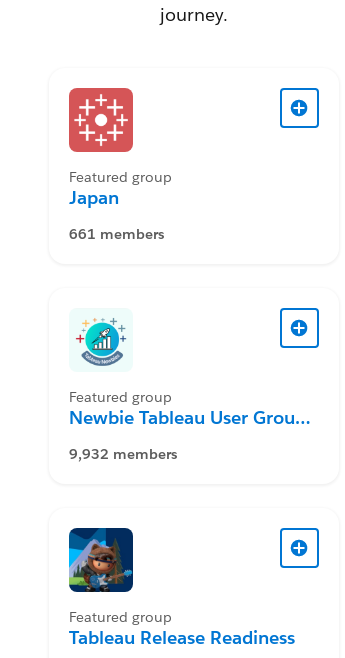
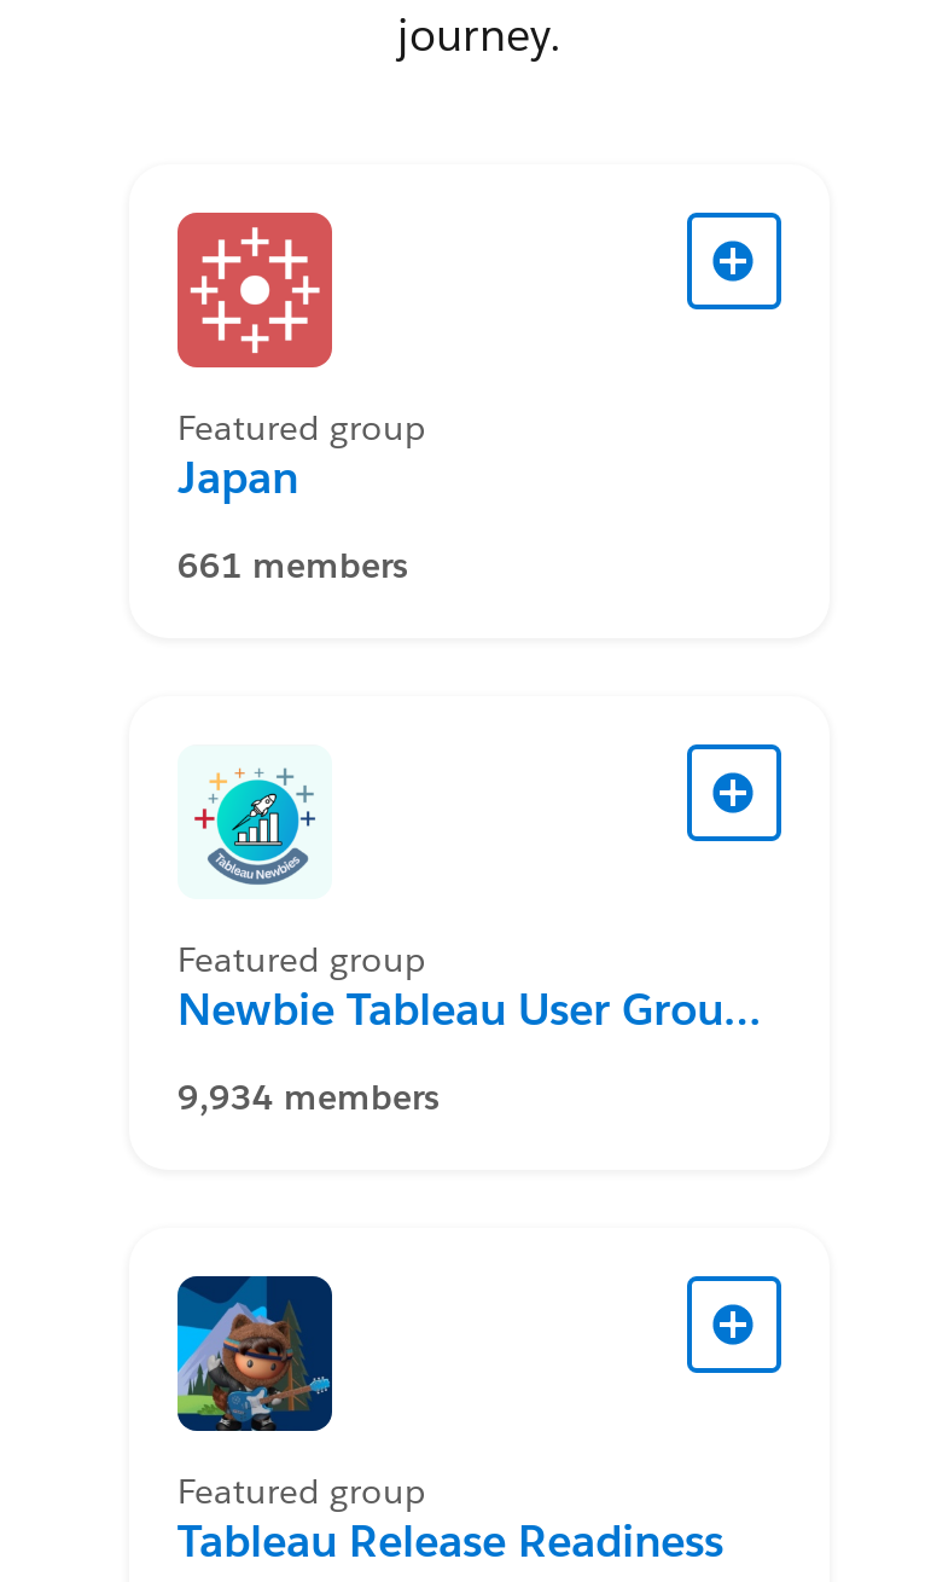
- 9,932 members
+ 9,934 members
